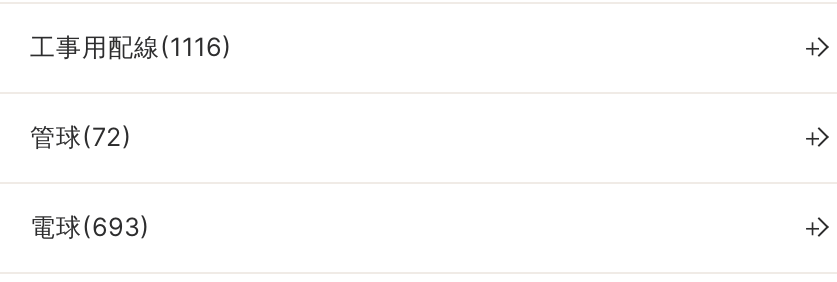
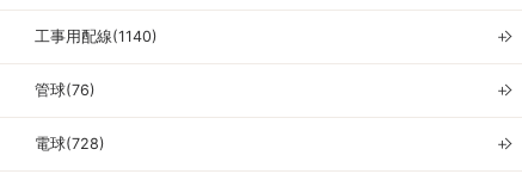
- 工事用配線(1116)
+ 工事用配線(1140)

- 管球(72)
+ 管球(76)

- 電球(693)
+ 電球(728)
